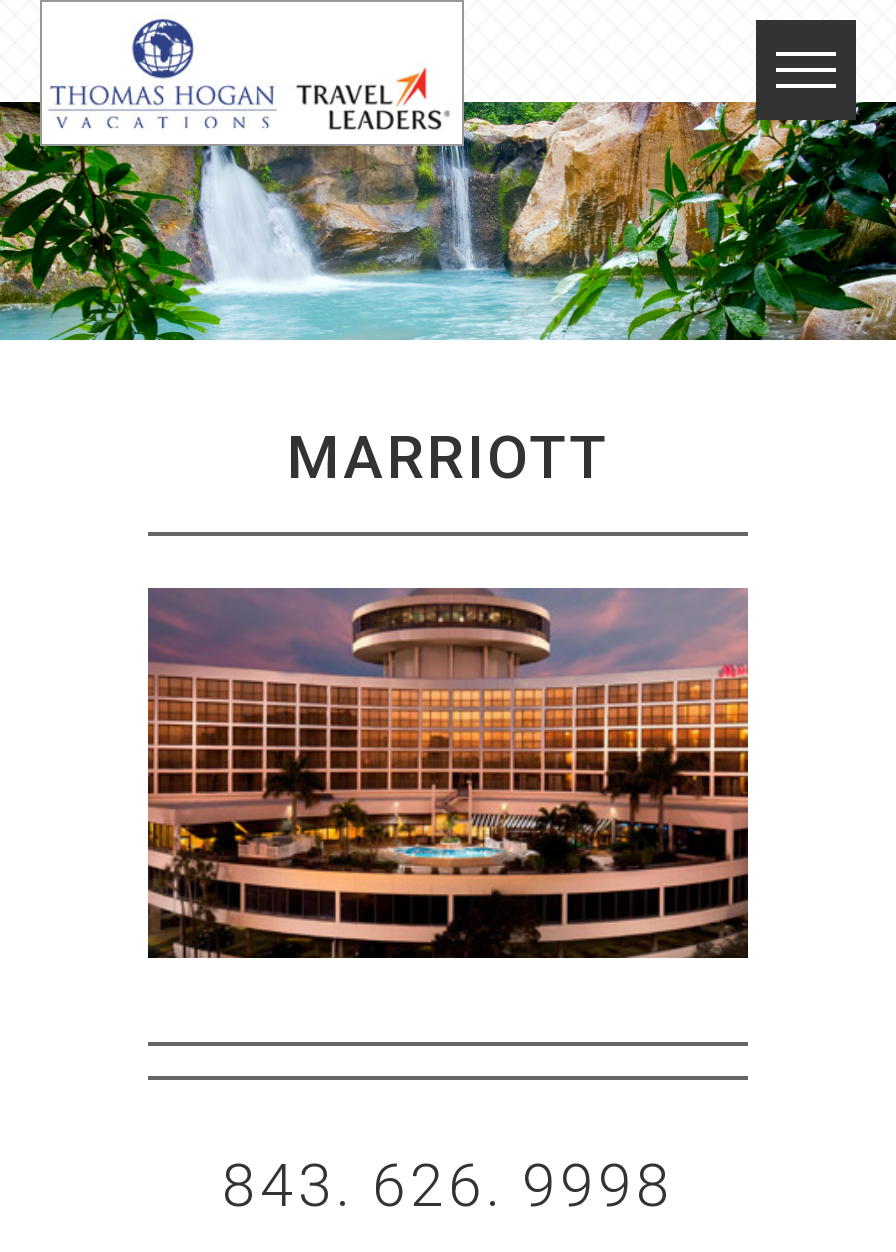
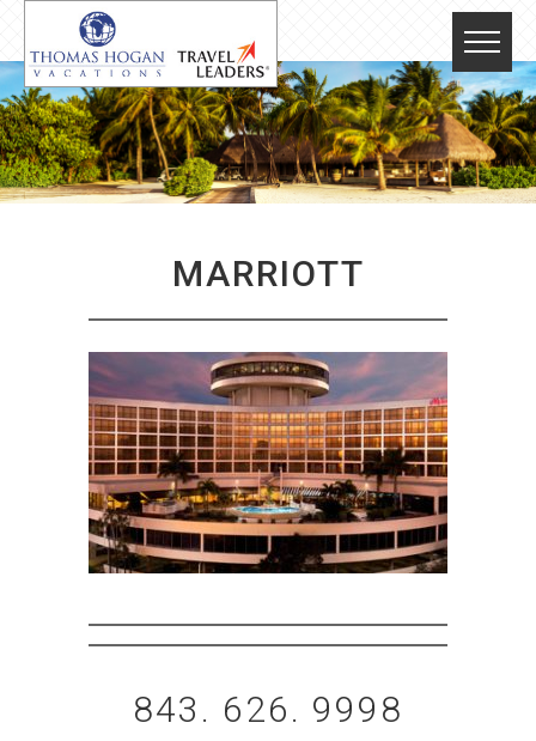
- [image]
+ [image]
